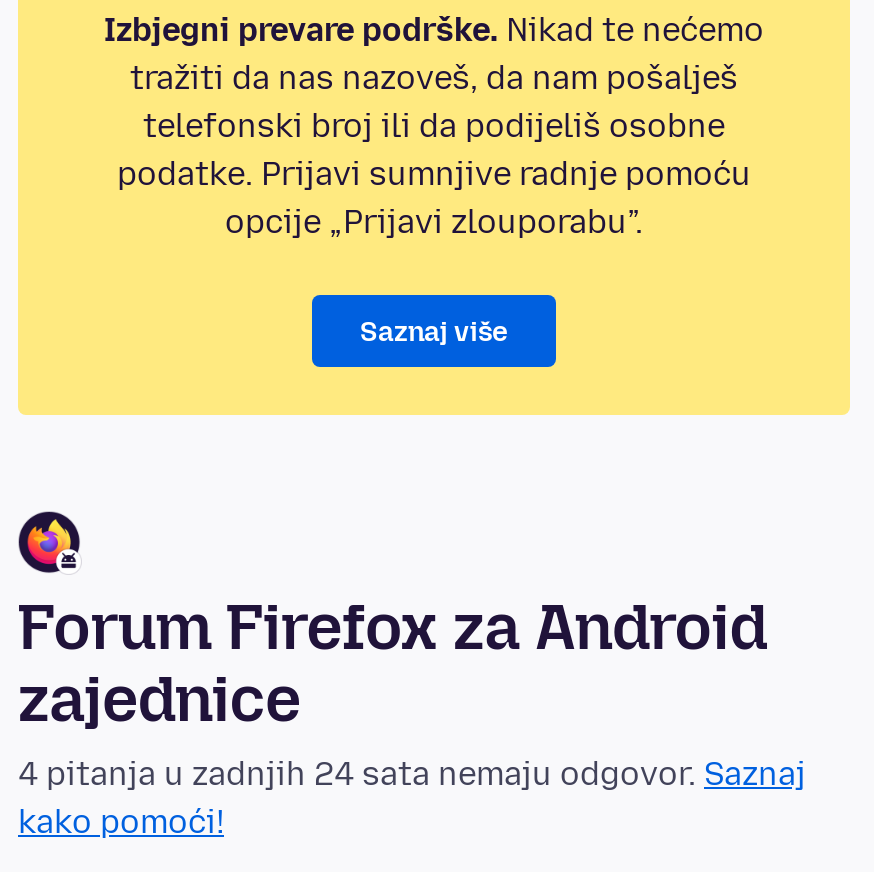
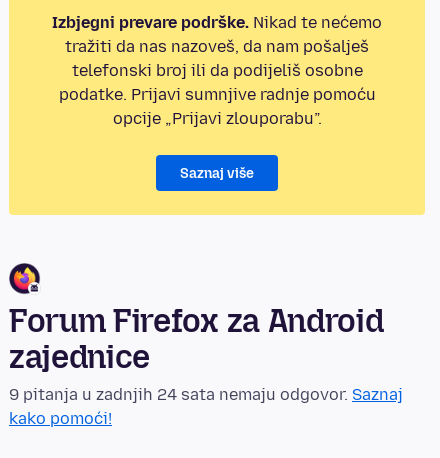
- 4 pitanja u zadnjih 24 sata nemaju odgovor. Saznaj
+ 9 pitanja u zadnjih 24 sata nemaju odgovor. Saznaj
